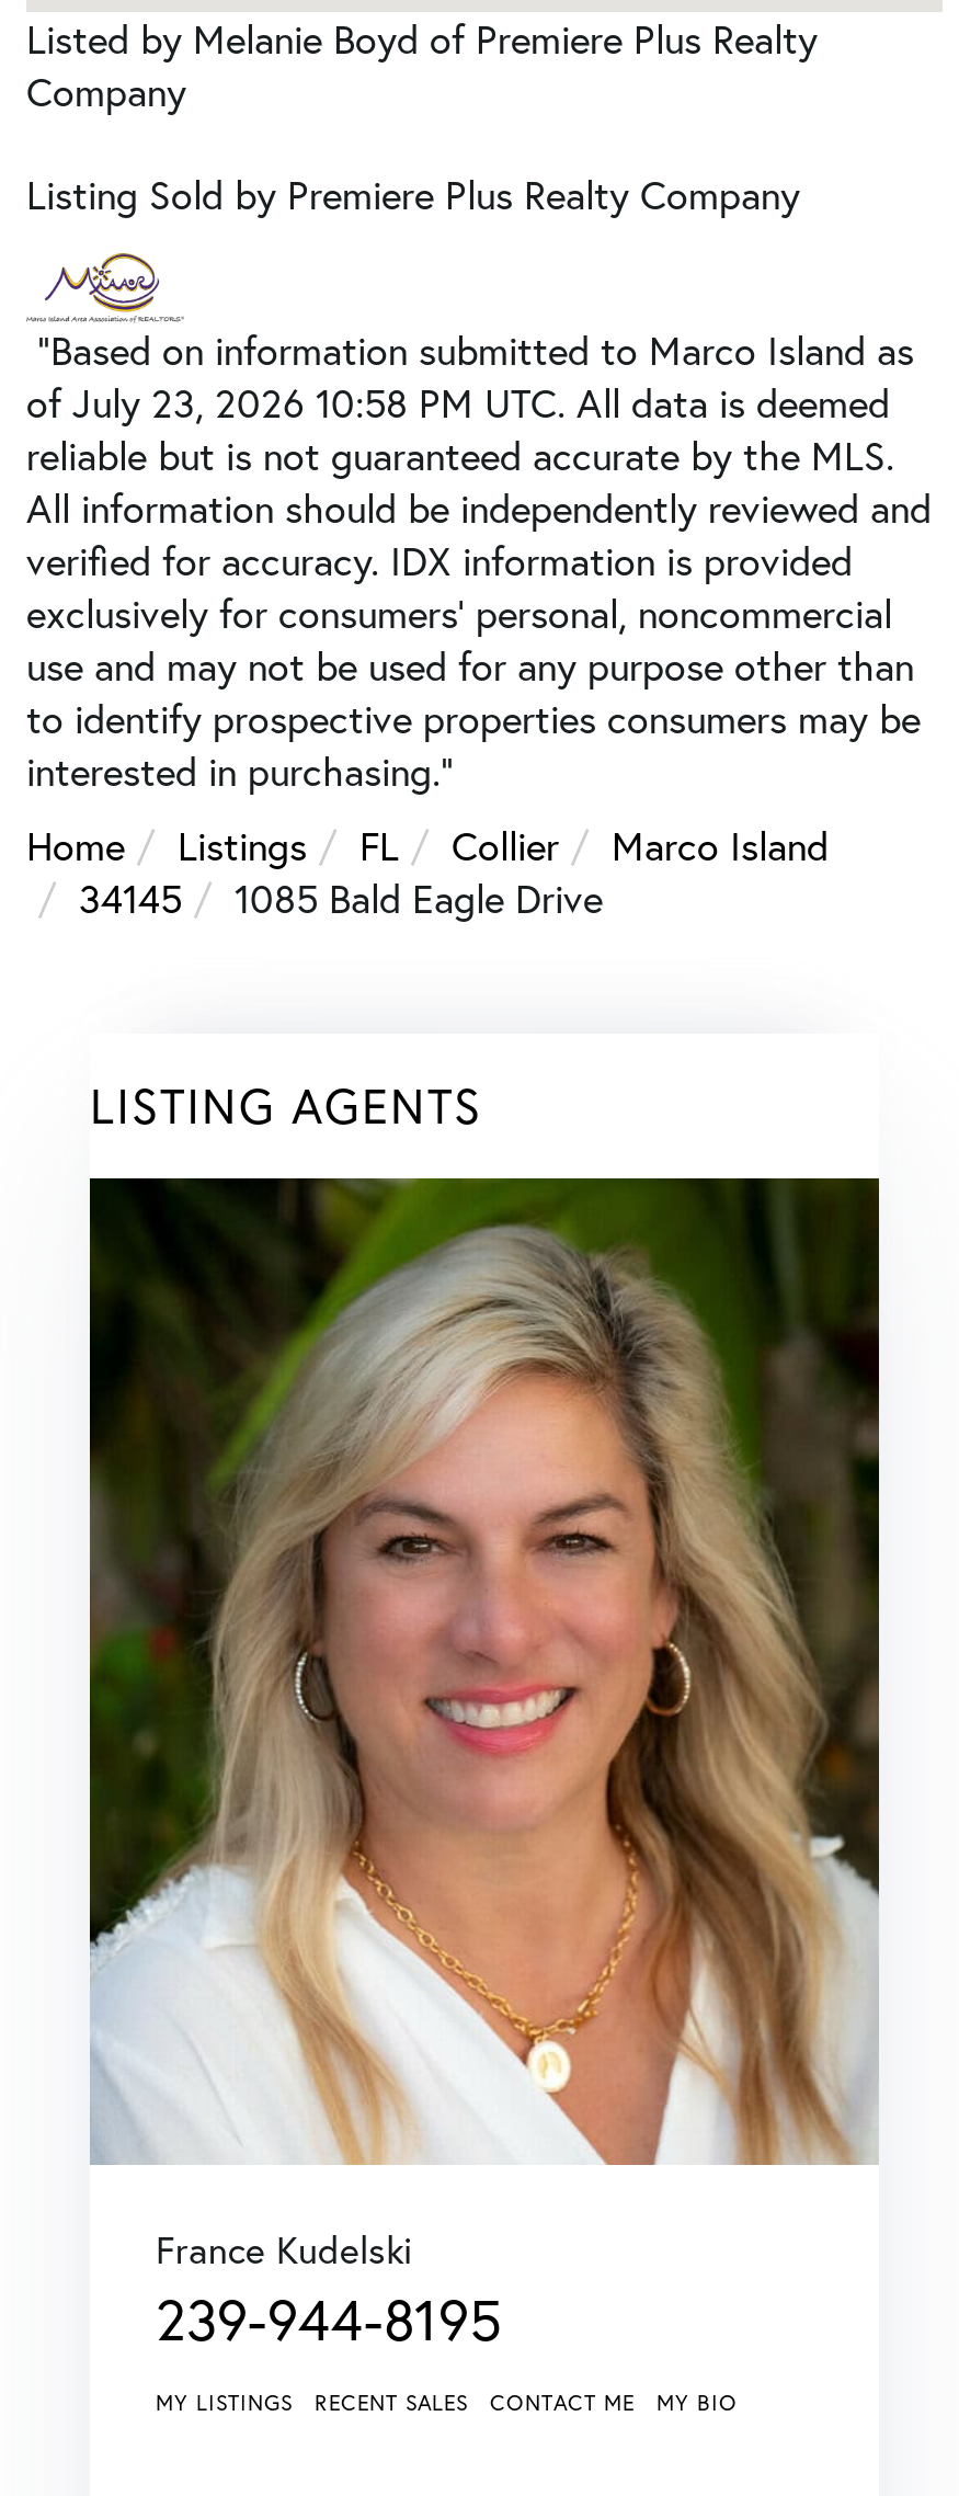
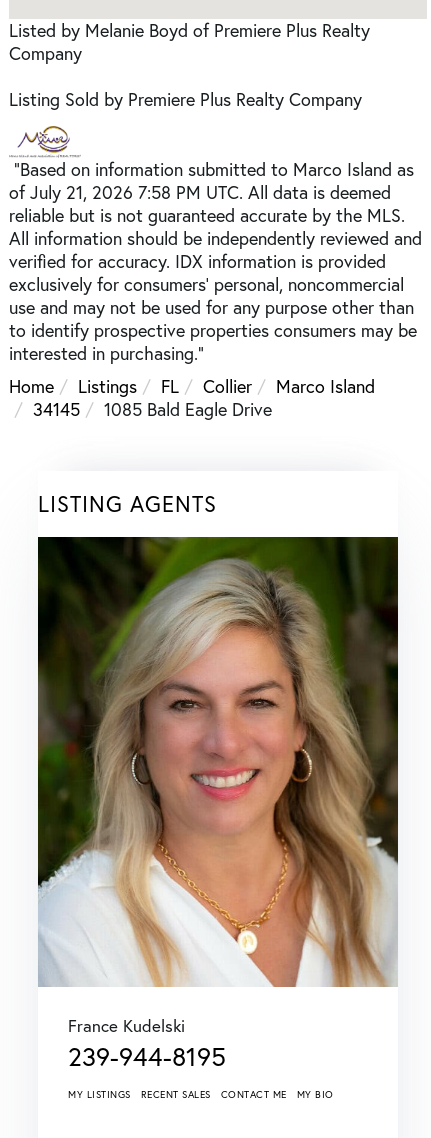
- of July 23, 2026 10:58 PM UTC. All data is deemed
+ of July 21, 2026 7:58 PM UTC. All data is deemed
